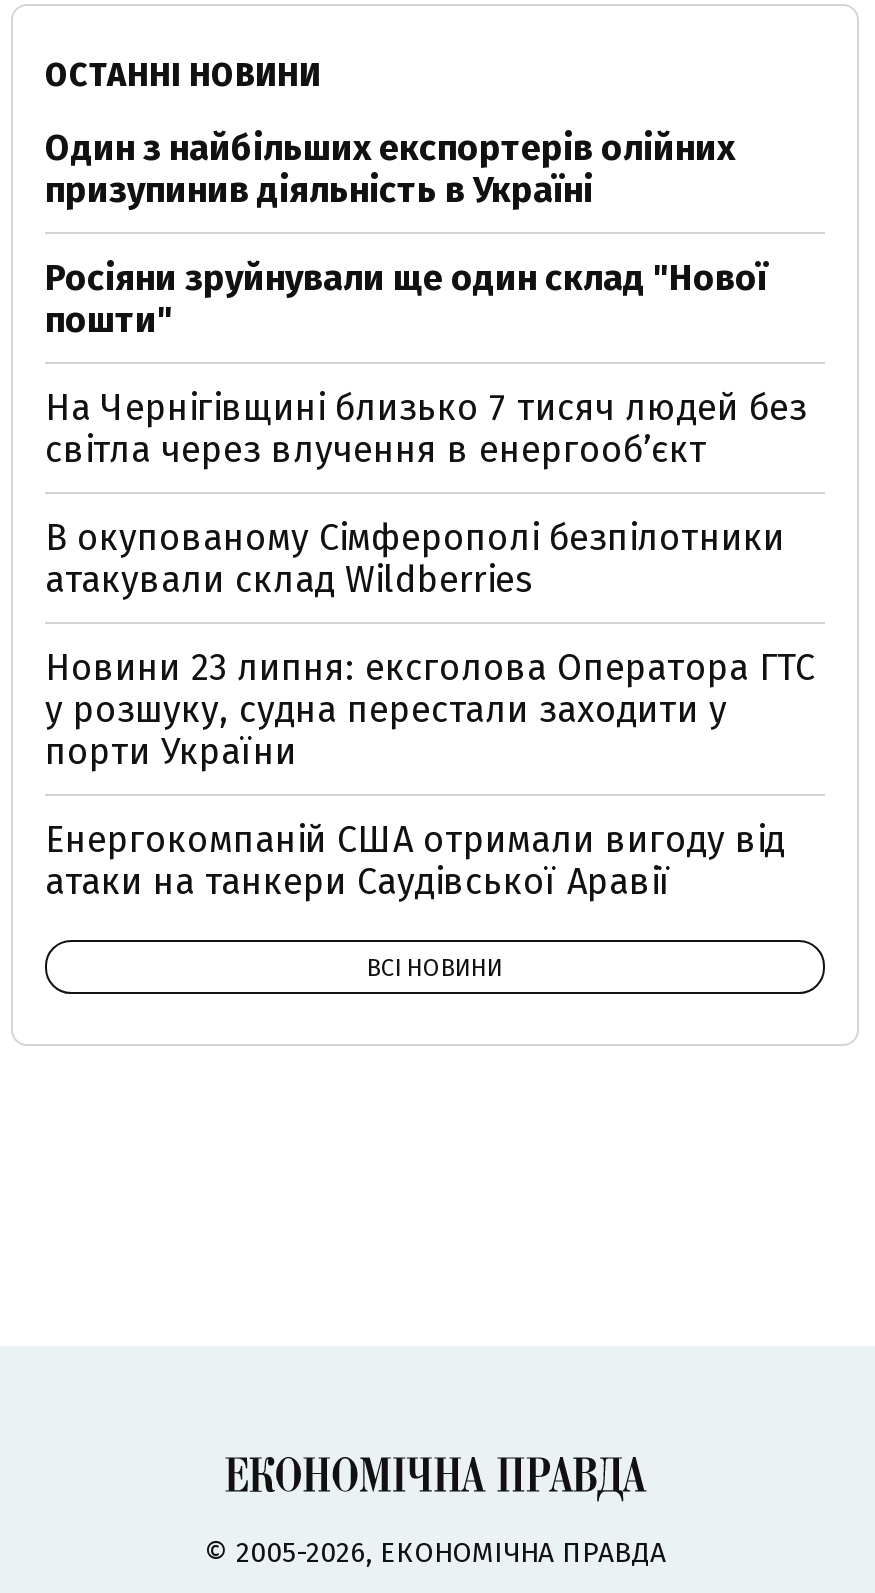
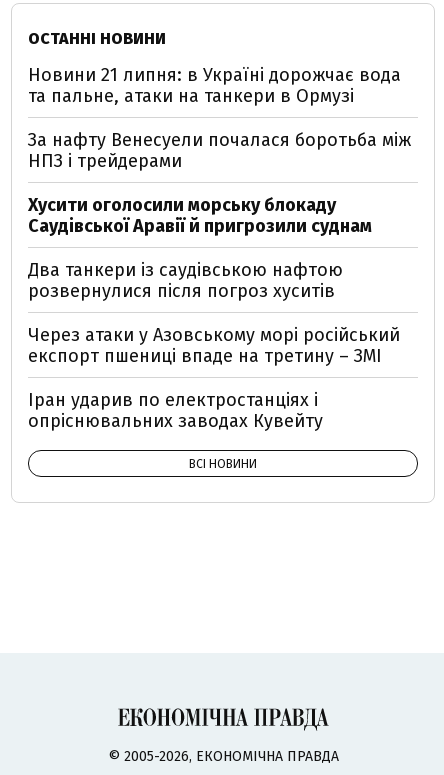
- Один з найбільших експортерів олійних
- призупинив діяльність в Україні
+ Новини 21 липня: в Україні дорожчає вода
+ та пальне, атаки на танкери в Ормузі

- Росіяни зруйнували ще один склад "Нової
- пошти"
+ За нафту Венесуели почалася боротьба між
+ НПЗ і трейдерами

- На Чернігівщині близько 7 тисяч людей без
- світла через влучення в енергообʼєкт
+ Хусити оголосили морську блокаду
+ Саудівської Аравії й пригрозили суднам

- В окупованому Сімферополі безпілотники
- атакували склад Wildberries
+ Два танкери із саудівською нафтою
+ розвернулися після погроз хуситів

- Новини 23 липня: ексголова Оператора ГТС
- у розшуку, судна перестали заходити у
- порти України
+ Через атаки у Азовському морі російський
+ експорт пшениці впаде на третину – ЗМІ

- Енергокомпаній США отримали вигоду від
- атаки на танкери Саудівської Аравії
+ Іран ударив по електростанціях і
+ опріснювальних заводах Кувейту
